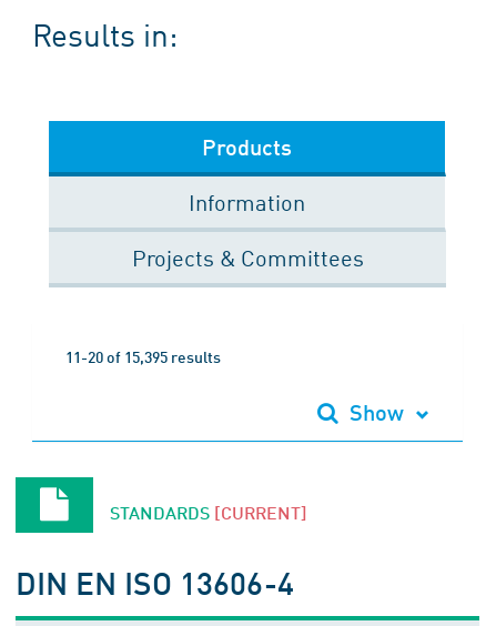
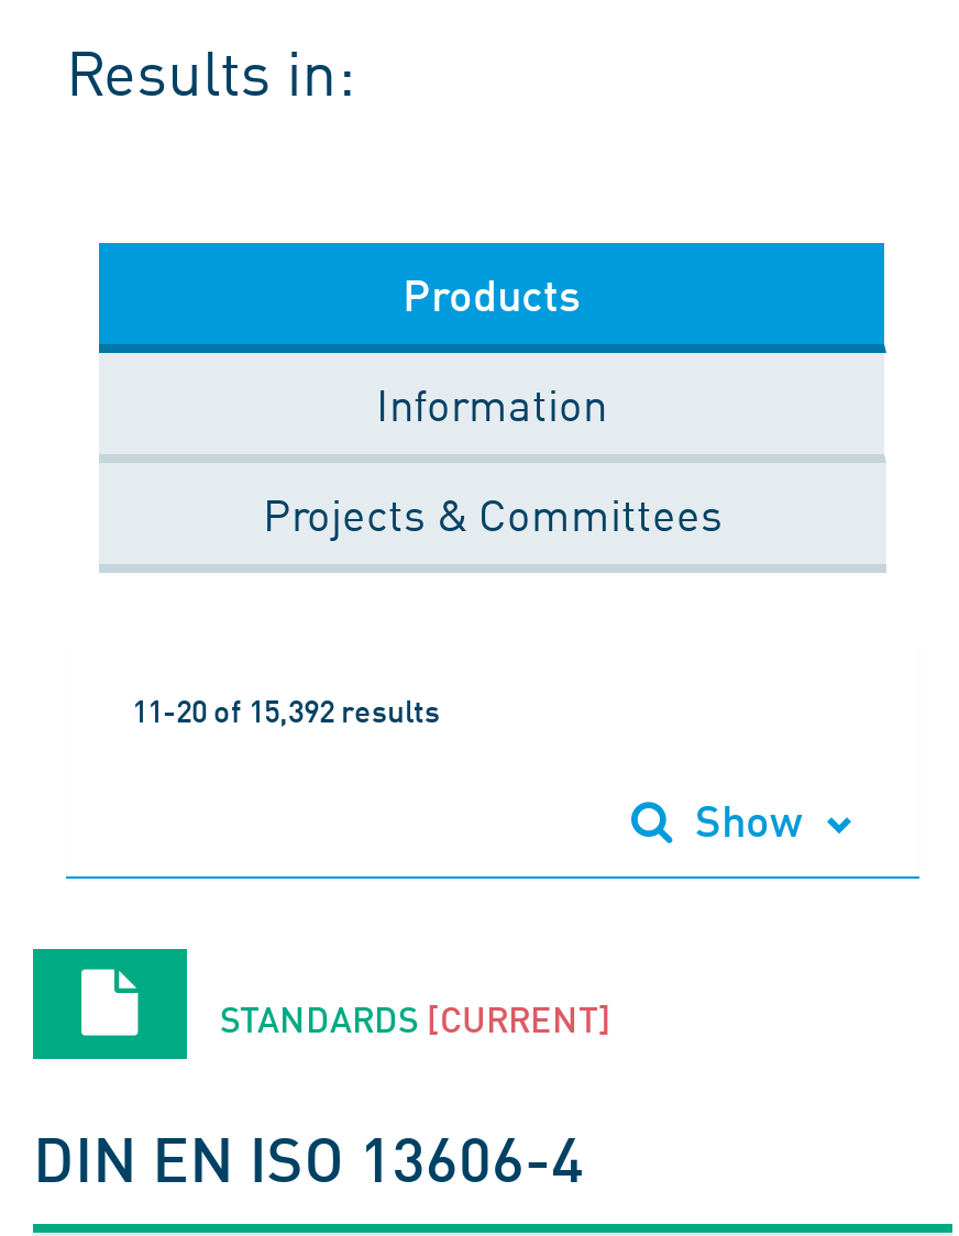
- 11-20 of 15,395 results
+ 11-20 of 15,392 results
